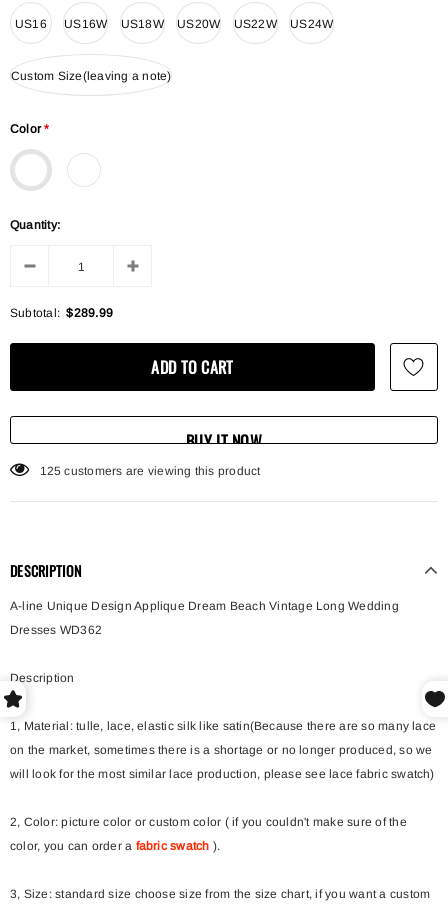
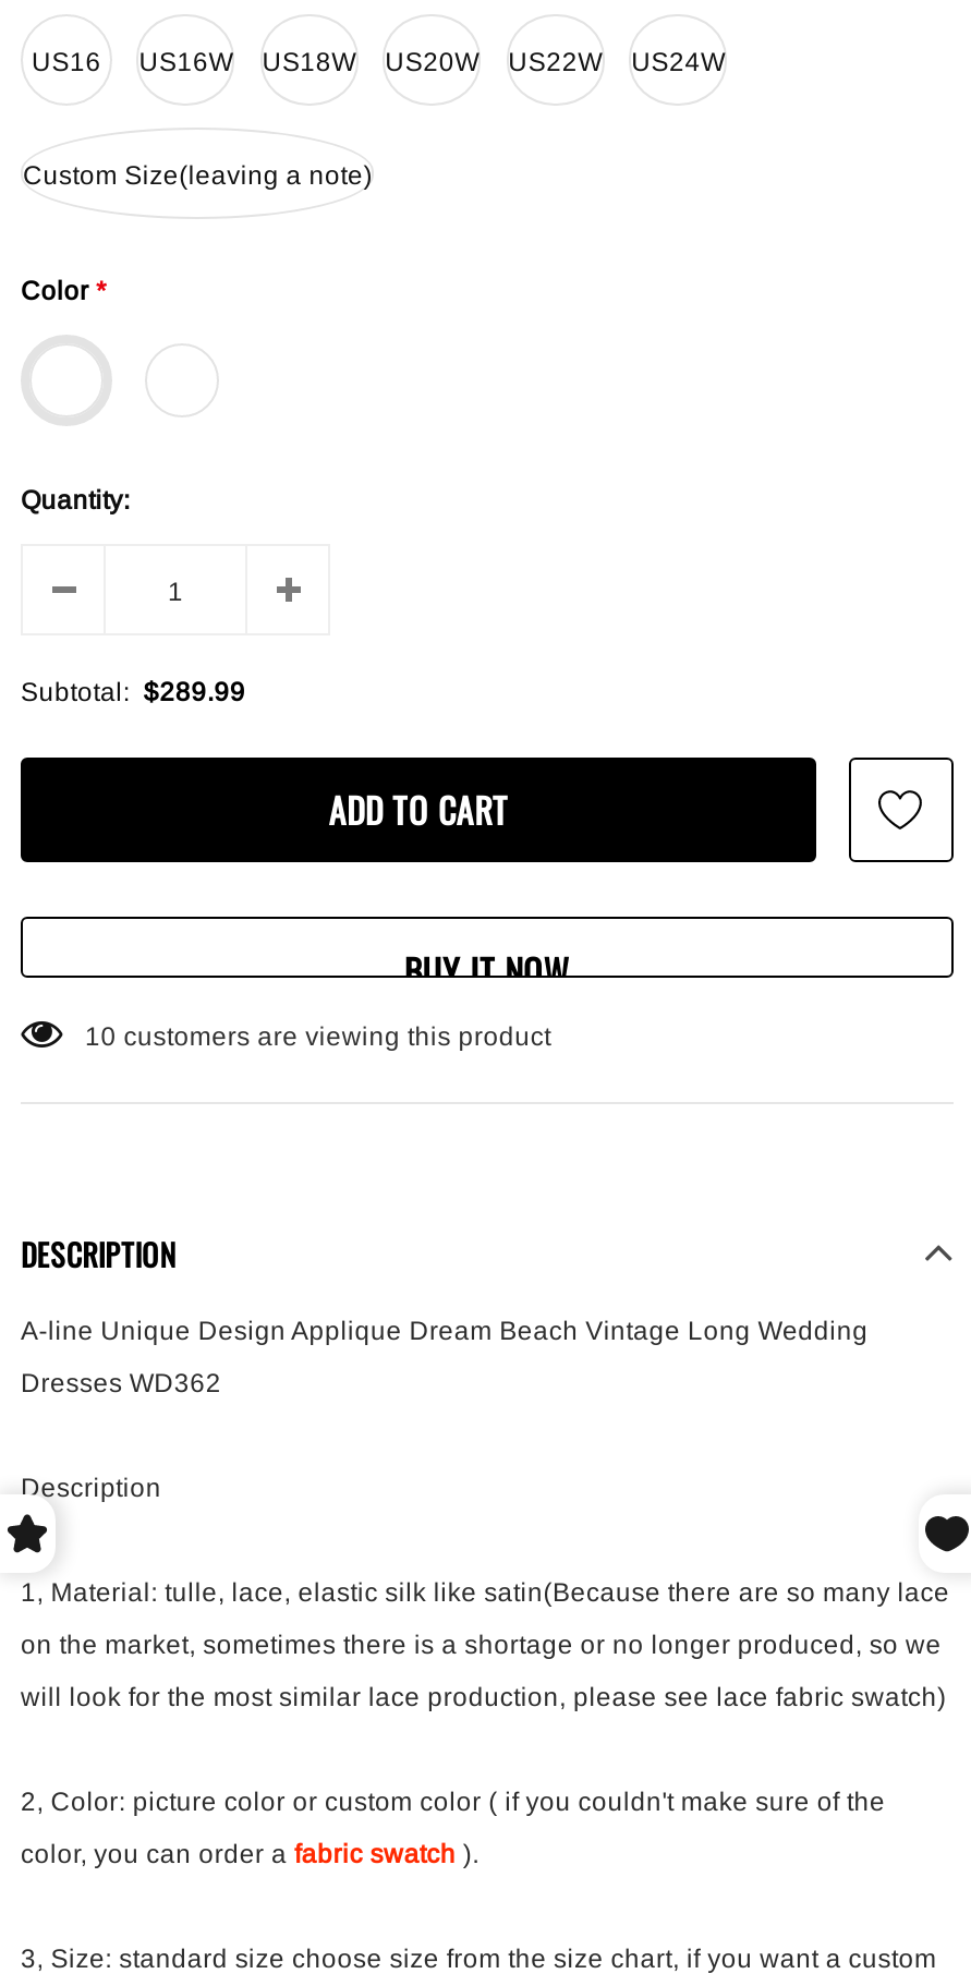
- 125 customers are viewing this product
+ 10 customers are viewing this product
